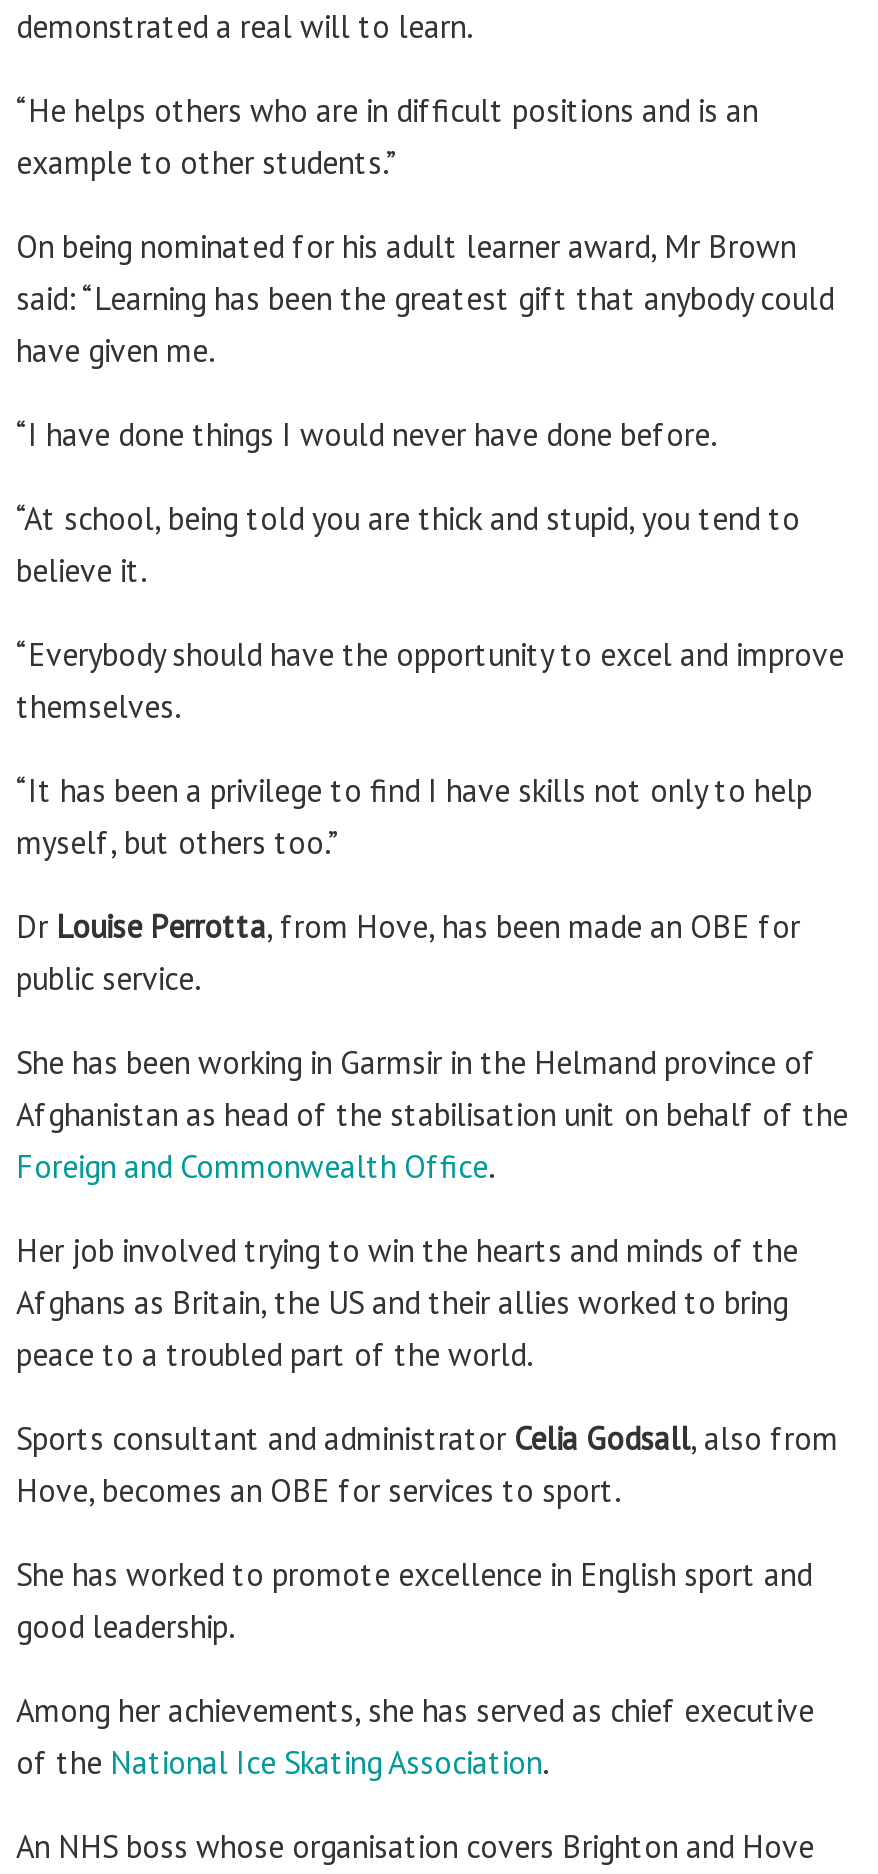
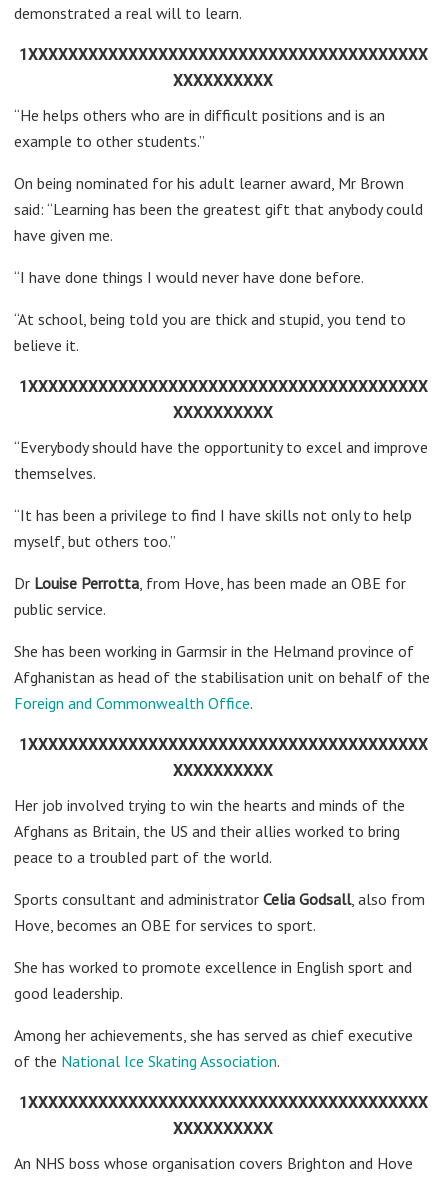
+ 1XXXXXXXXXXXXXXXXXXXXXXXXXXXXXXXXXXXXXXXX
+ XXXXXXXXXX

+ 1XXXXXXXXXXXXXXXXXXXXXXXXXXXXXXXXXXXXXXXX
+ XXXXXXXXXX

+ 1XXXXXXXXXXXXXXXXXXXXXXXXXXXXXXXXXXXXXXXX
+ XXXXXXXXXX

+ 1XXXXXXXXXXXXXXXXXXXXXXXXXXXXXXXXXXXXXXXX
+ XXXXXXXXXX
